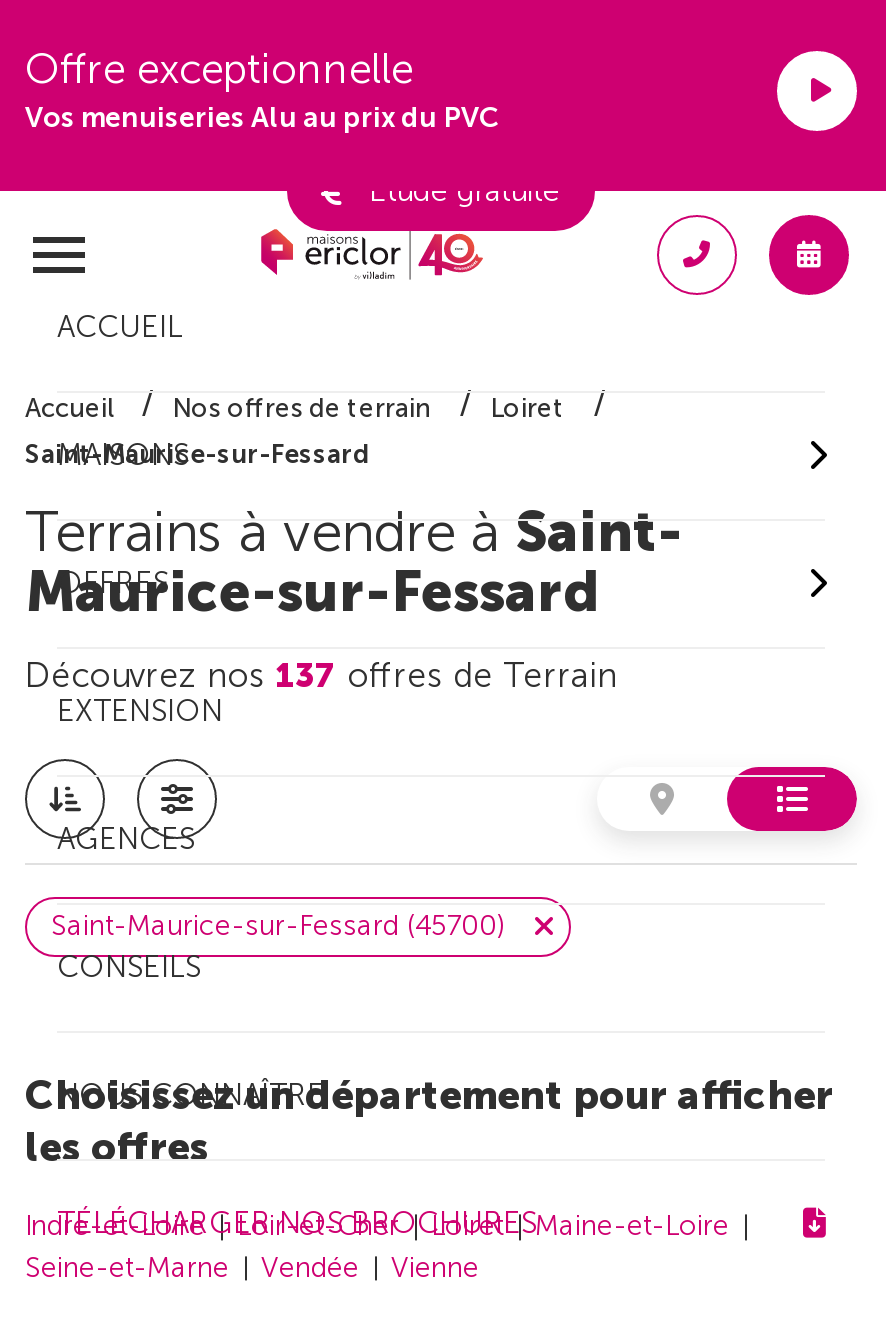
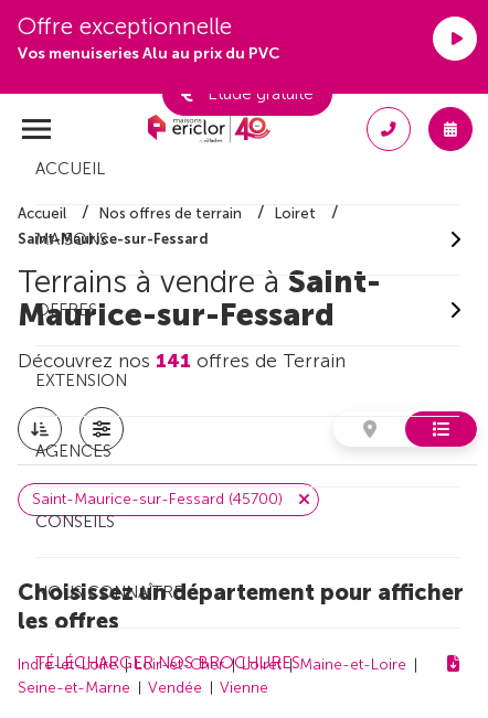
- Découvrez nos 137 offres de Terrain
+ Découvrez nos 141 offres de Terrain
